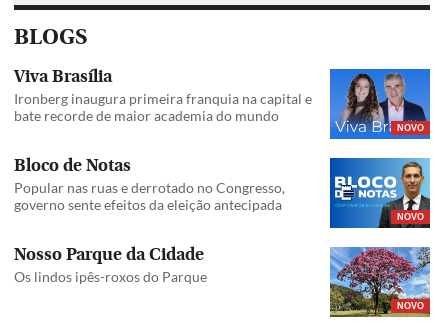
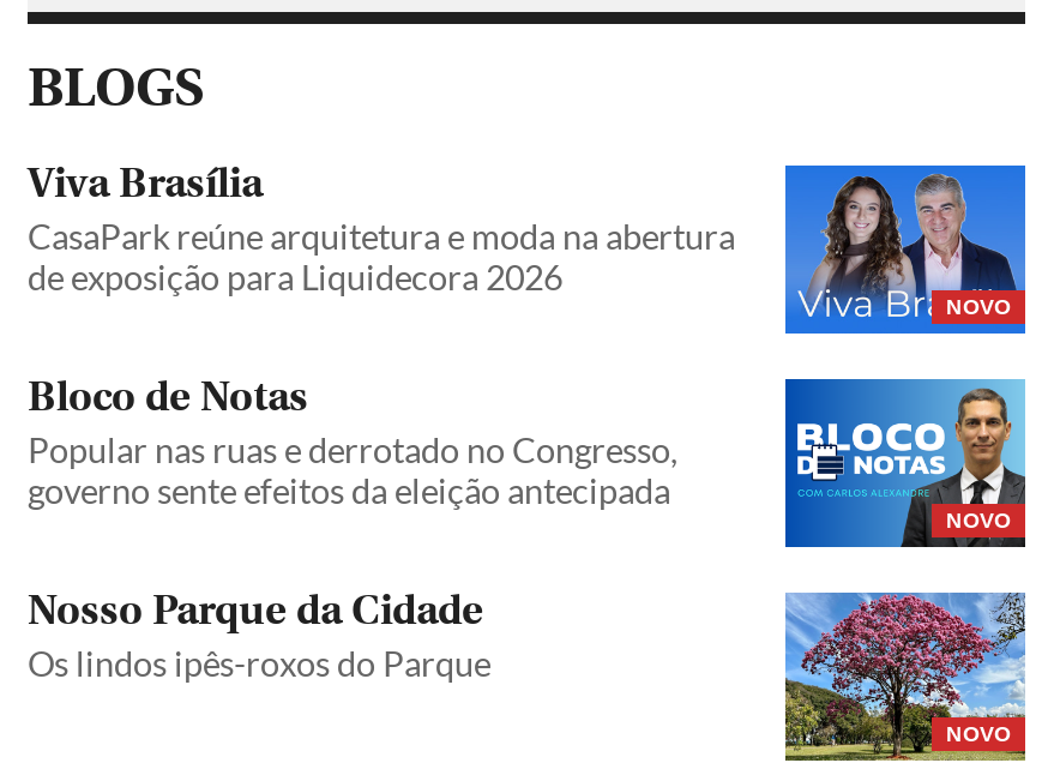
- Ironberg inaugura primeira franquia na capital e
- bate recorde de maior academia do mundo
+ CasaPark reúne arquitetura e moda na abertura
+ de exposição para Liquidecora 2026
